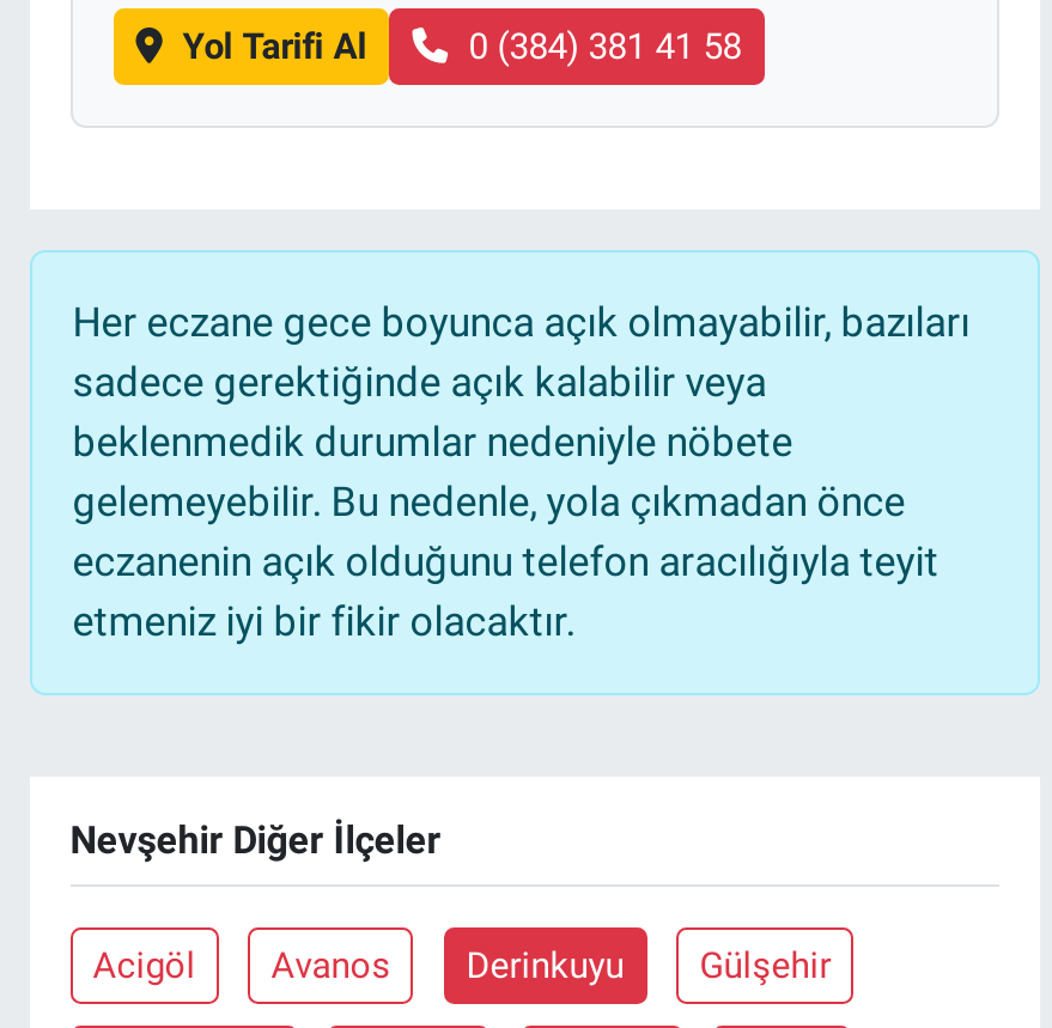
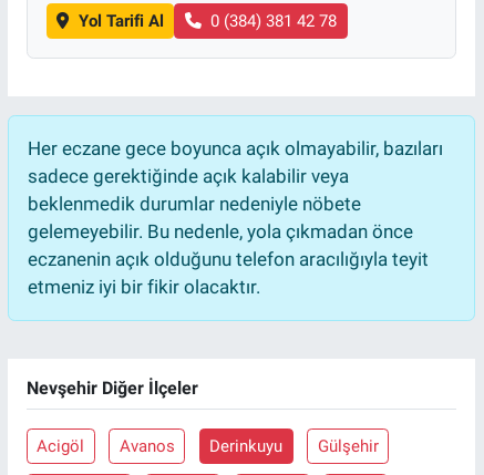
- 0 (384) 381 41 58
+ 0 (384) 381 42 78
